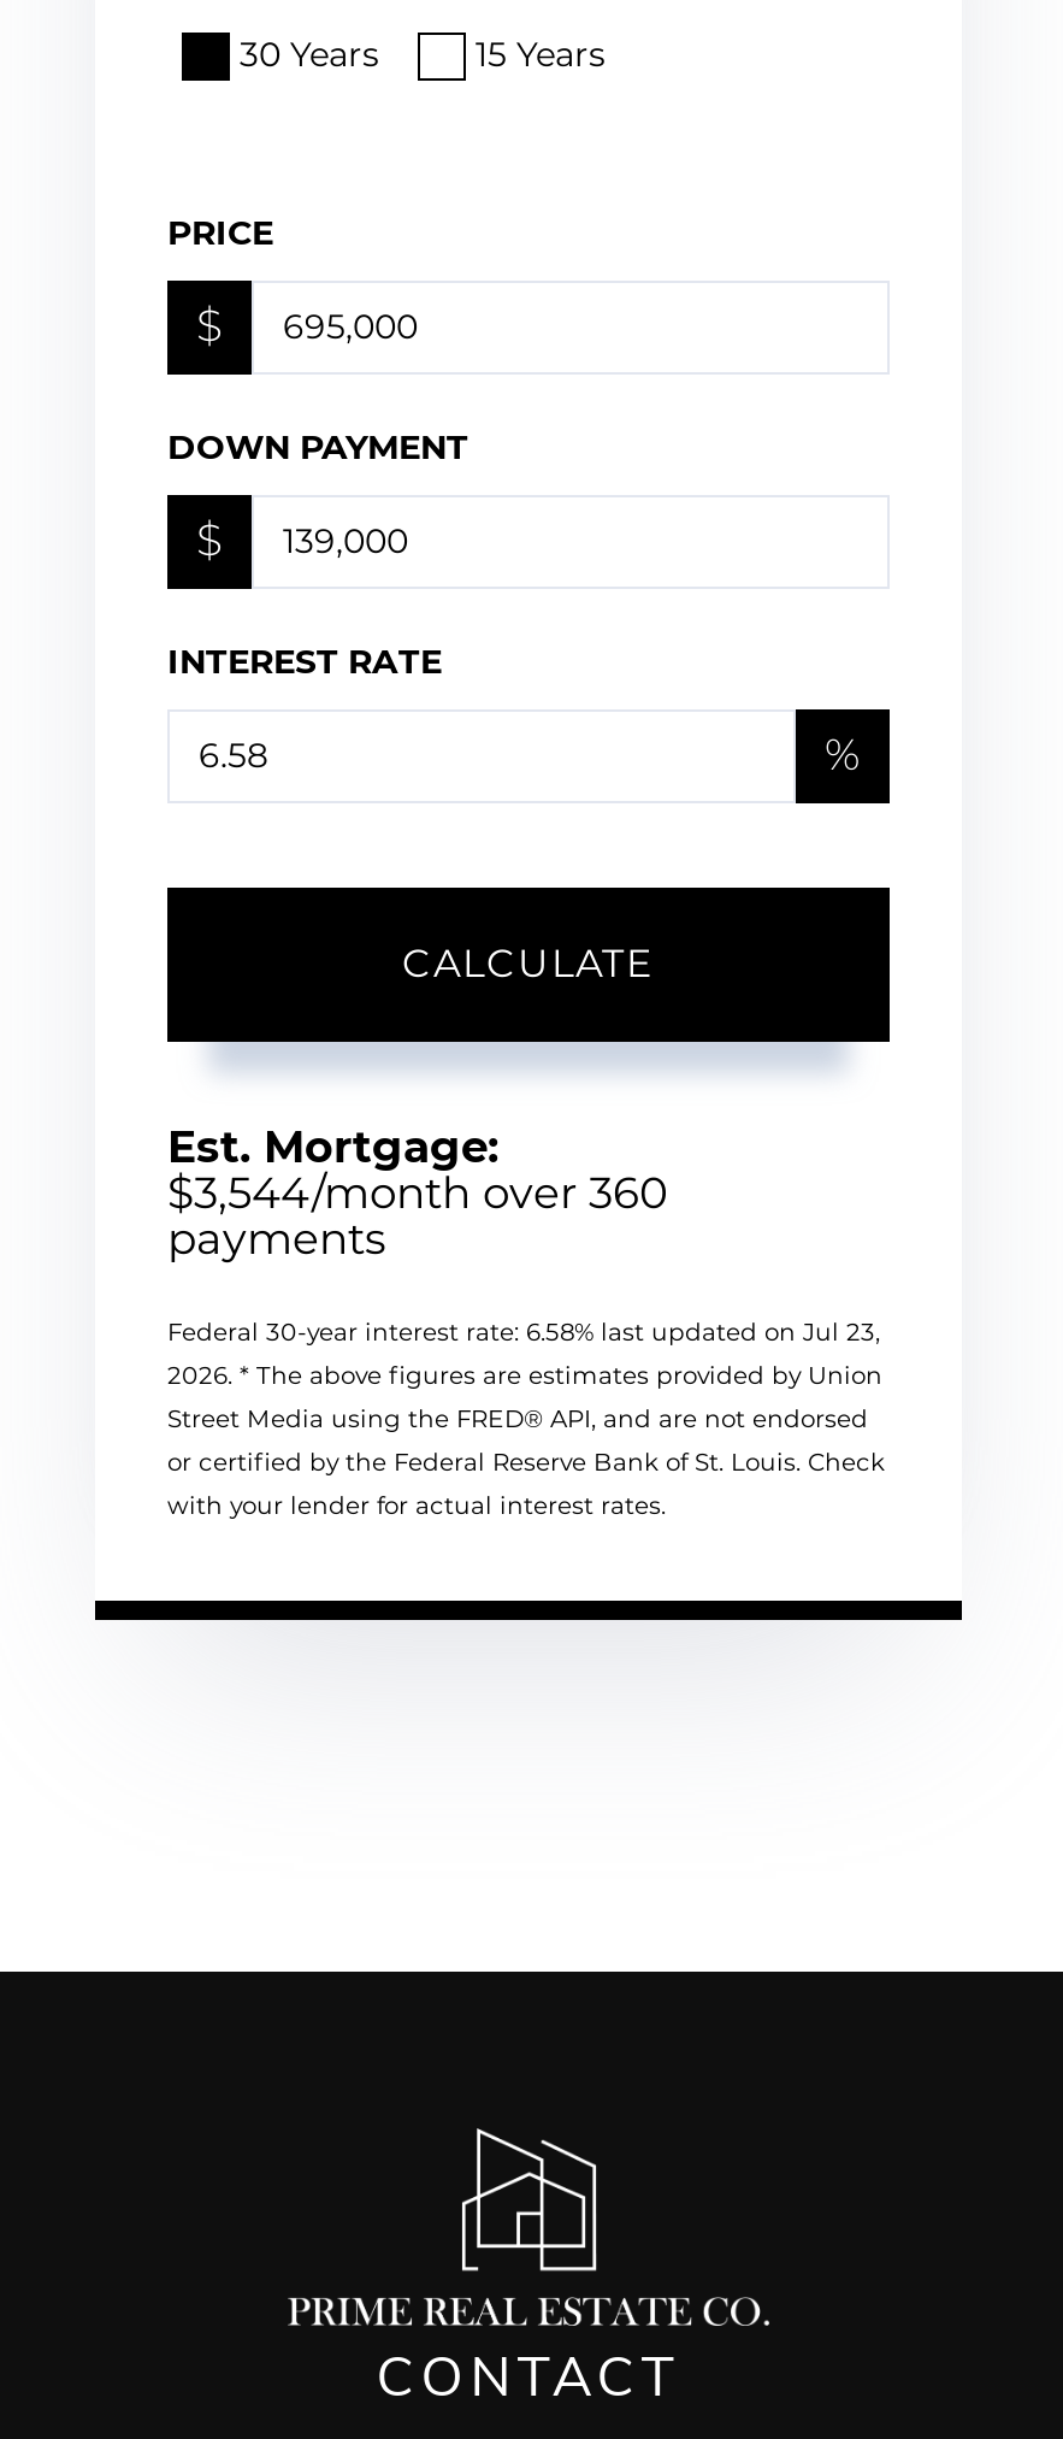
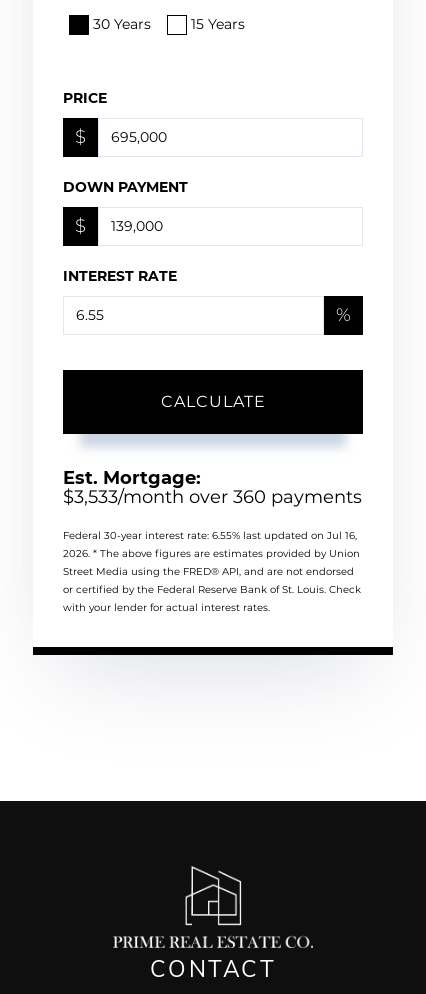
- $3,544/month over 360
- payments
+ $3,533/month over 360 payments

- Federal 30-year interest rate: 6.58% last updated on Jul 23,
+ Federal 30-year interest rate: 6.55% last updated on Jul 16,
